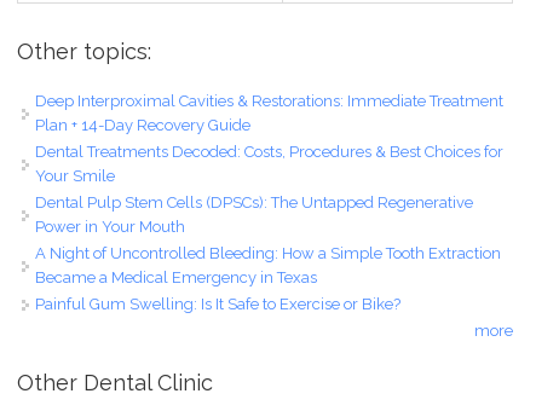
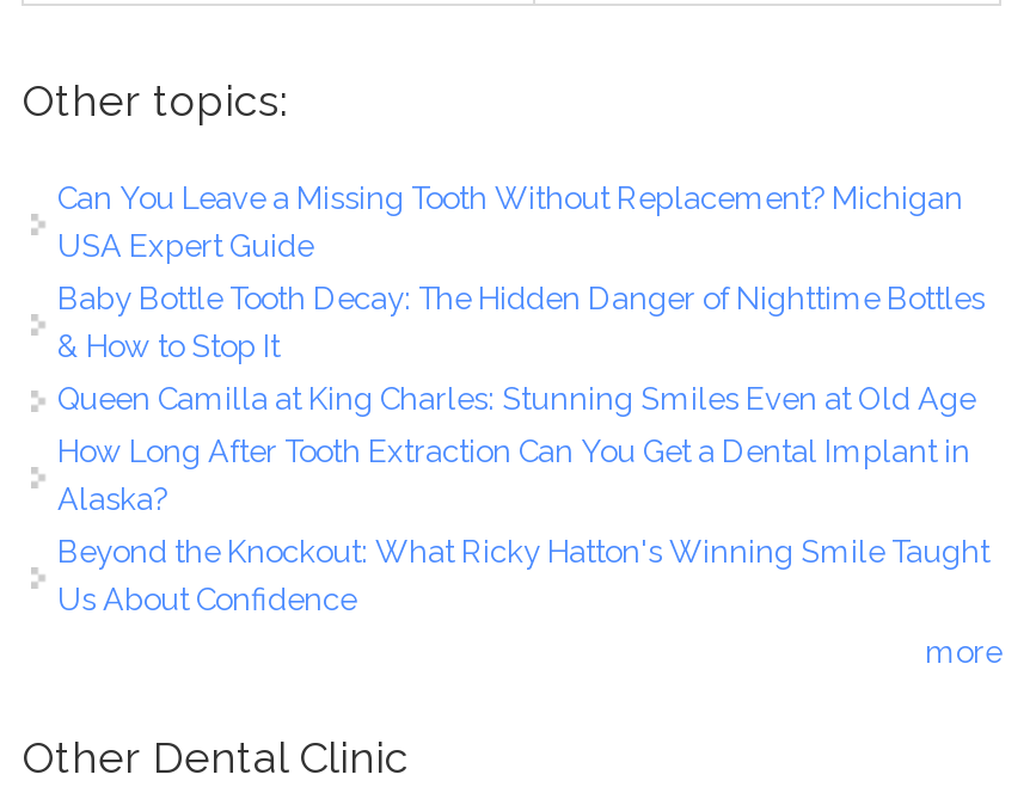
- Deep Interproximal Cavities & Restorations: Immediate Treatment
- Plan + 14-Day Recovery Guide
+ Can You Leave a Missing Tooth Without Replacement? Michigan
+ USA Expert Guide

- Dental Treatments Decoded: Costs, Procedures & Best Choices for
- Your Smile
+ Baby Bottle Tooth Decay: The Hidden Danger of Nighttime Bottles
+ & How to Stop It

- Dental Pulp Stem Cells (DPSCs): The Untapped Regenerative
- Power in Your Mouth
+ Queen Camilla at King Charles: Stunning Smiles Even at Old Age

- A Night of Uncontrolled Bleeding: How a Simple Tooth Extraction
- Became a Medical Emergency in Texas
+ How Long After Tooth Extraction Can You Get a Dental Implant in
+ Alaska?

- Painful Gum Swelling: Is It Safe to Exercise or Bike?
+ Beyond the Knockout: What Ricky Hatton's Winning Smile Taught
+ Us About Confidence
